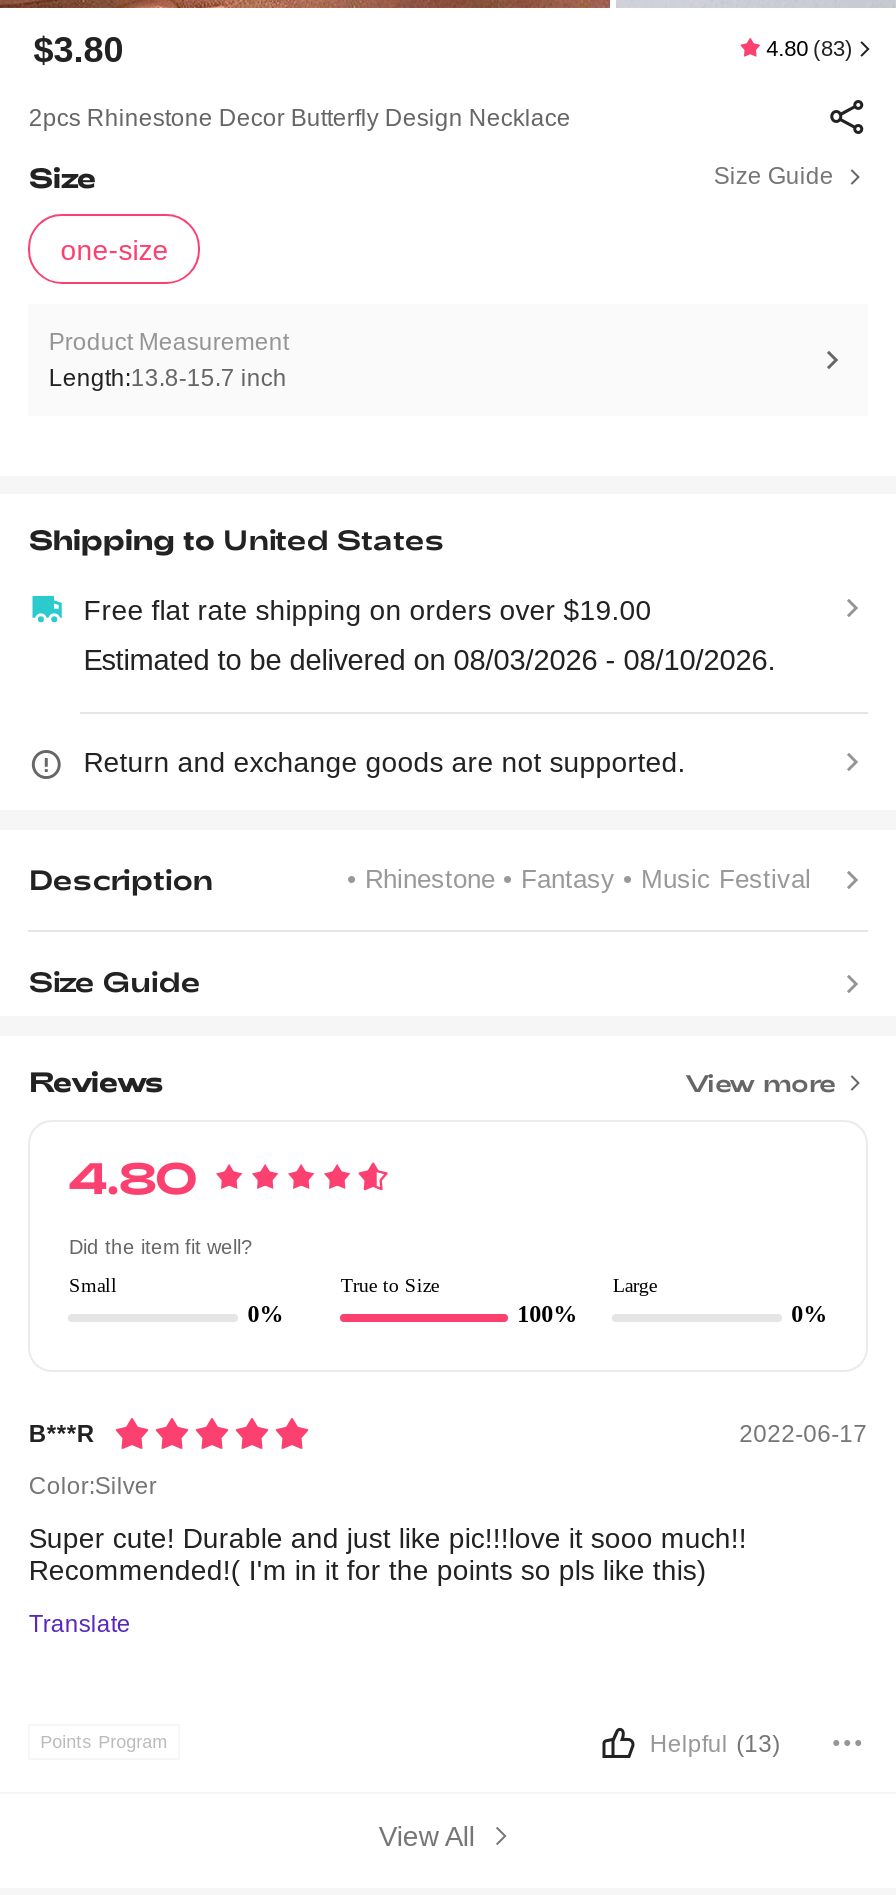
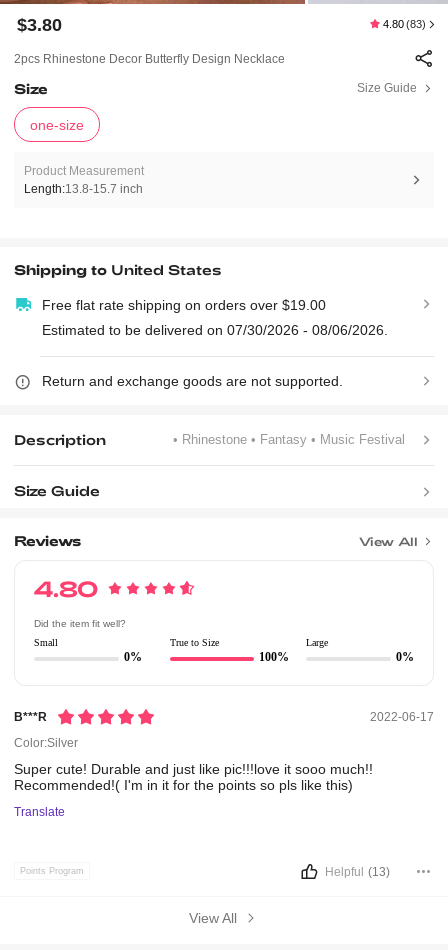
- Estimated to be delivered on 08/03/2026 - 08/10/2026.
+ Estimated to be delivered on 07/30/2026 - 08/06/2026.

- View more
+ View All
